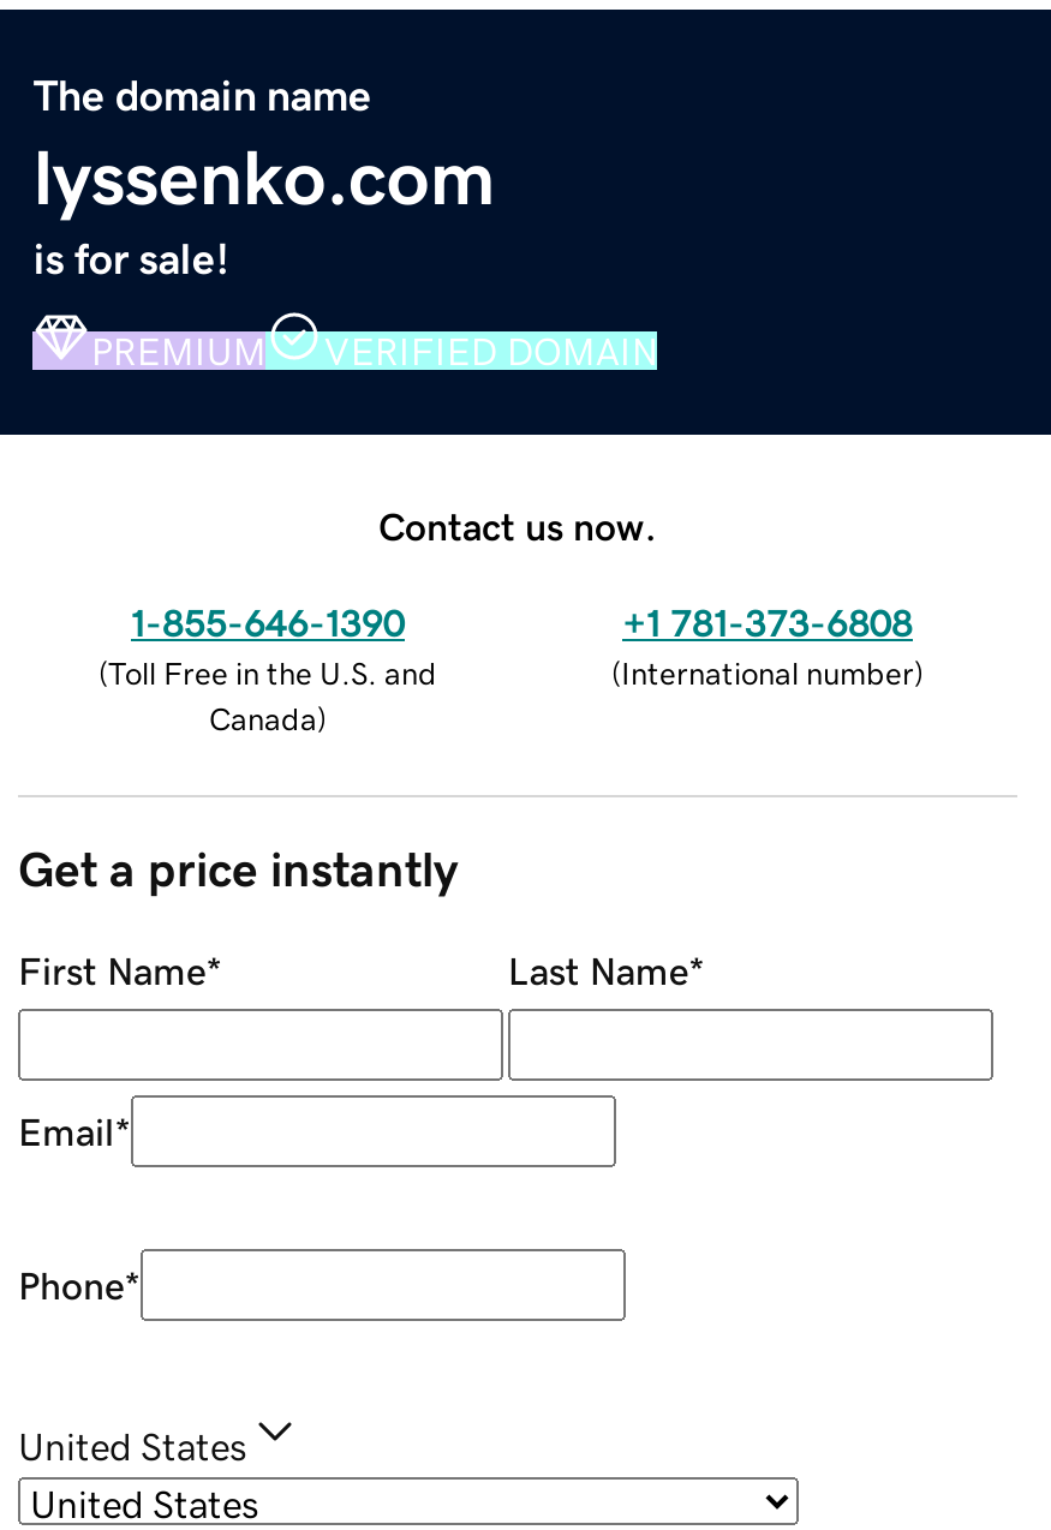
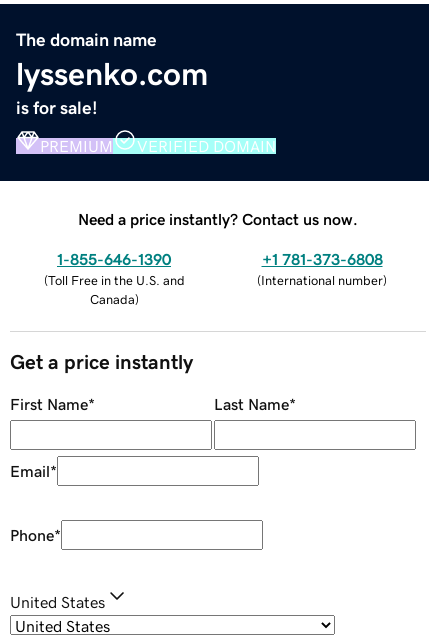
- Contact us now.
+ Need a price instantly? Contact us now.
